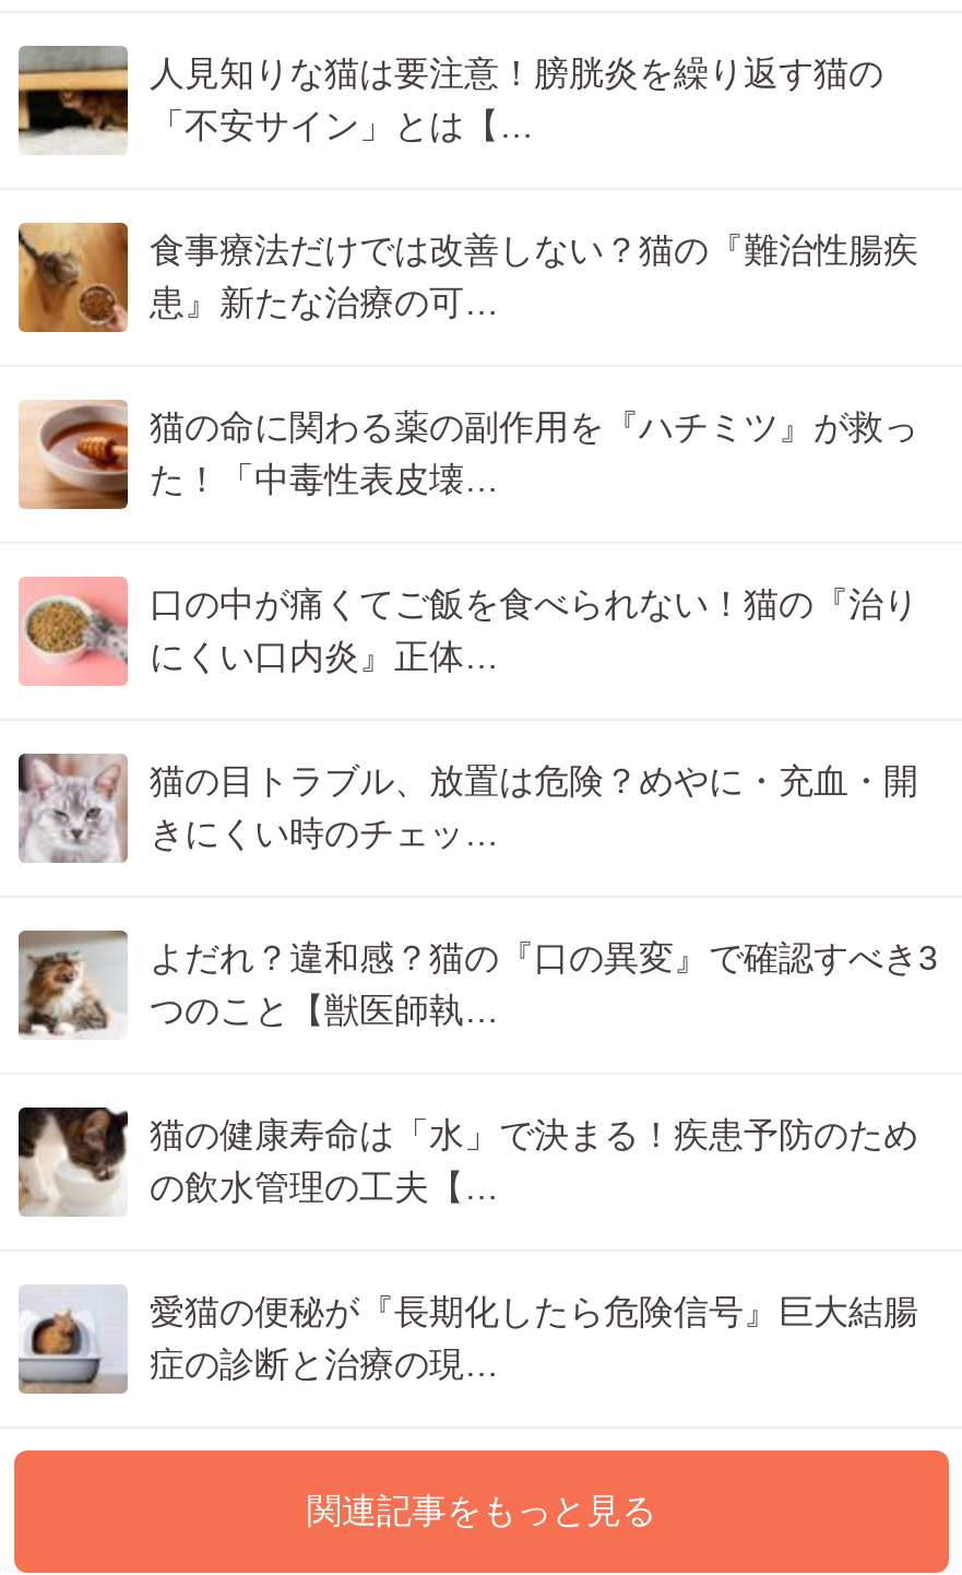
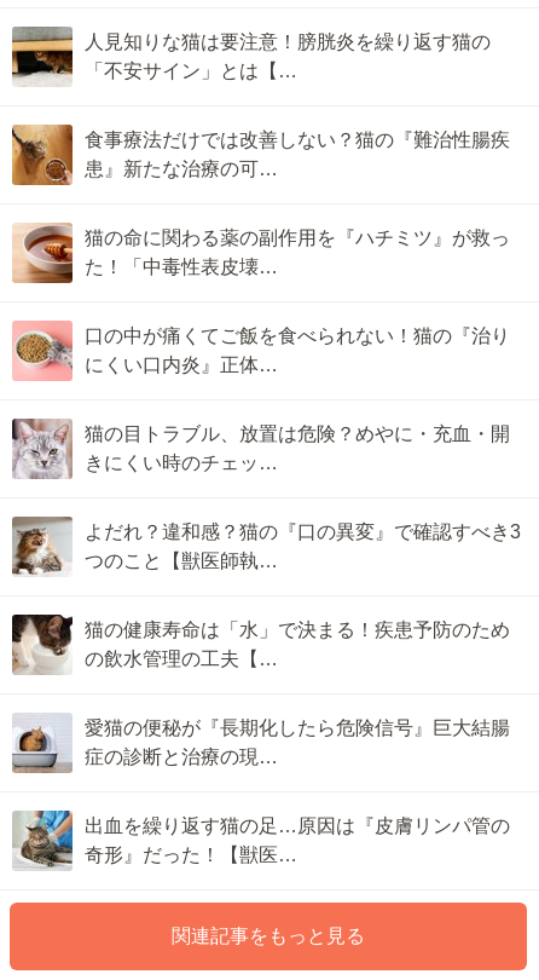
+ [image]
+ 出血を繰り返す猫の足…原因は『皮膚リンパ管の
+ 奇形』だった！【獣医…
